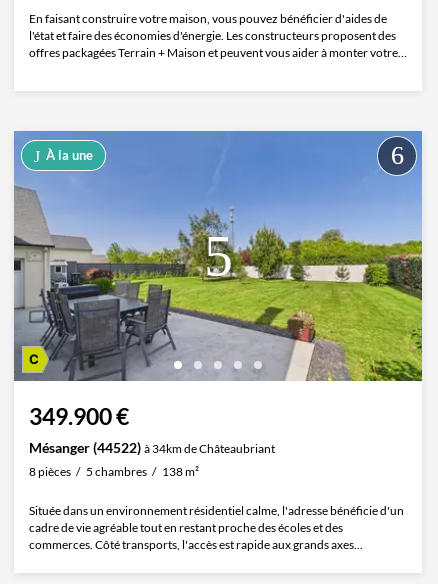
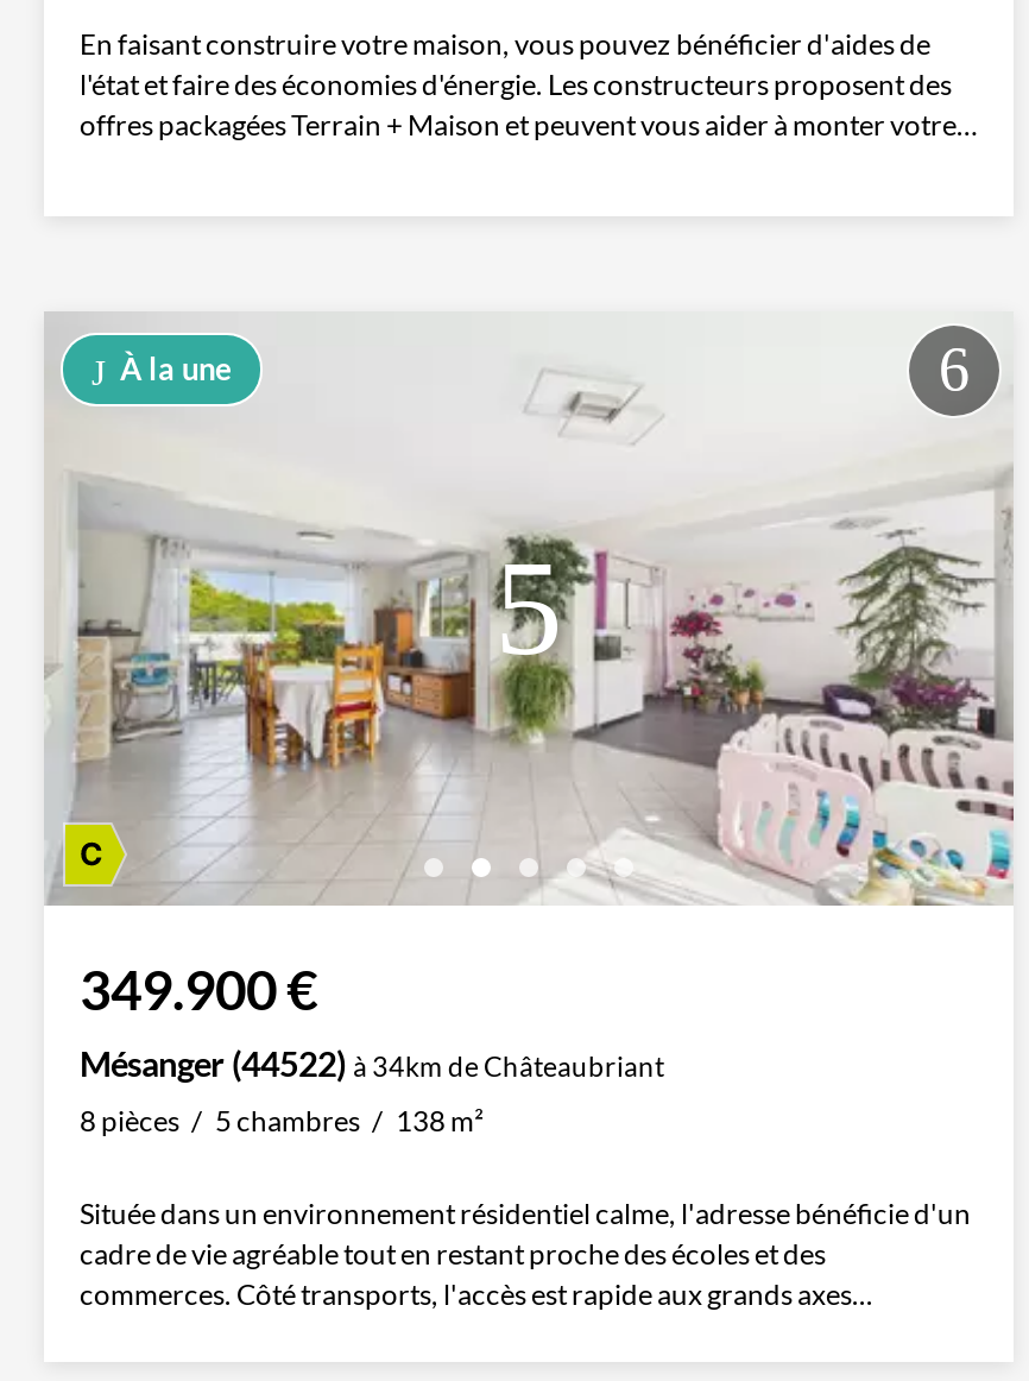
- [image]
+ [image]
